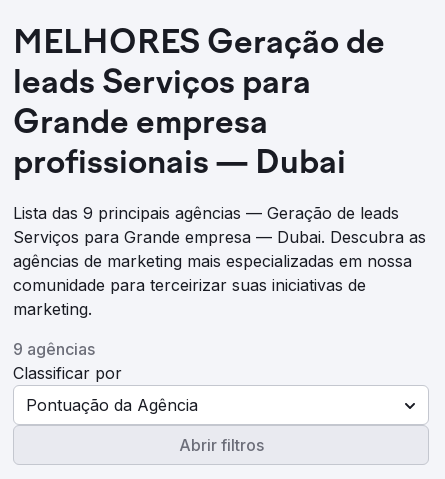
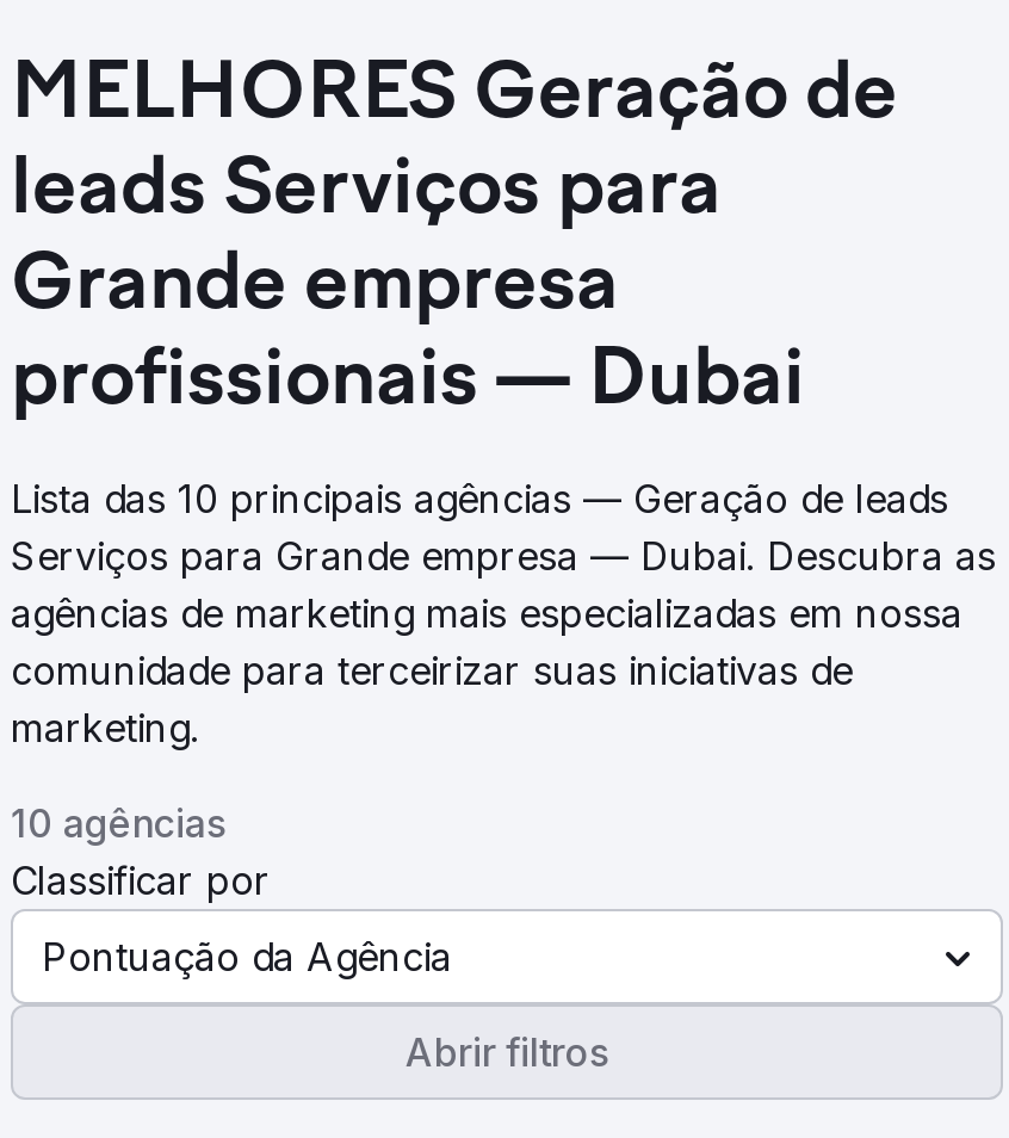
- Lista das 9 principais agências — Geração de leads
+ Lista das 10 principais agências — Geração de leads

- 9 agências
+ 10 agências
